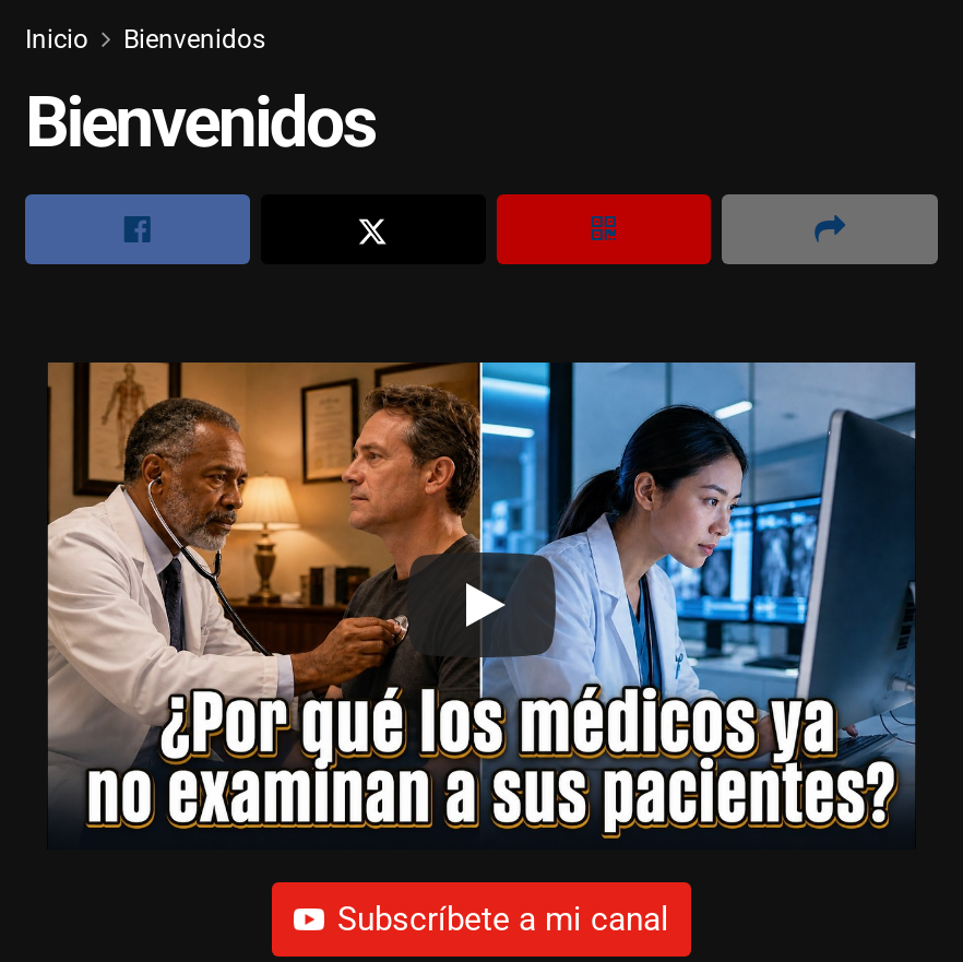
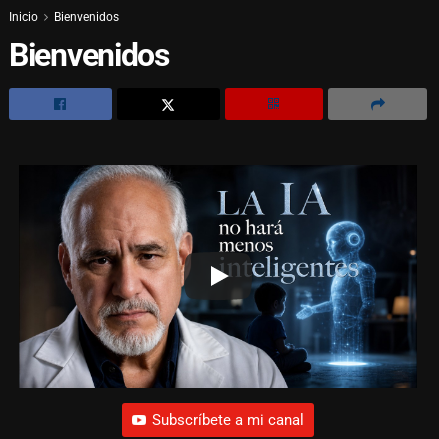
- [image]
+ [image]
